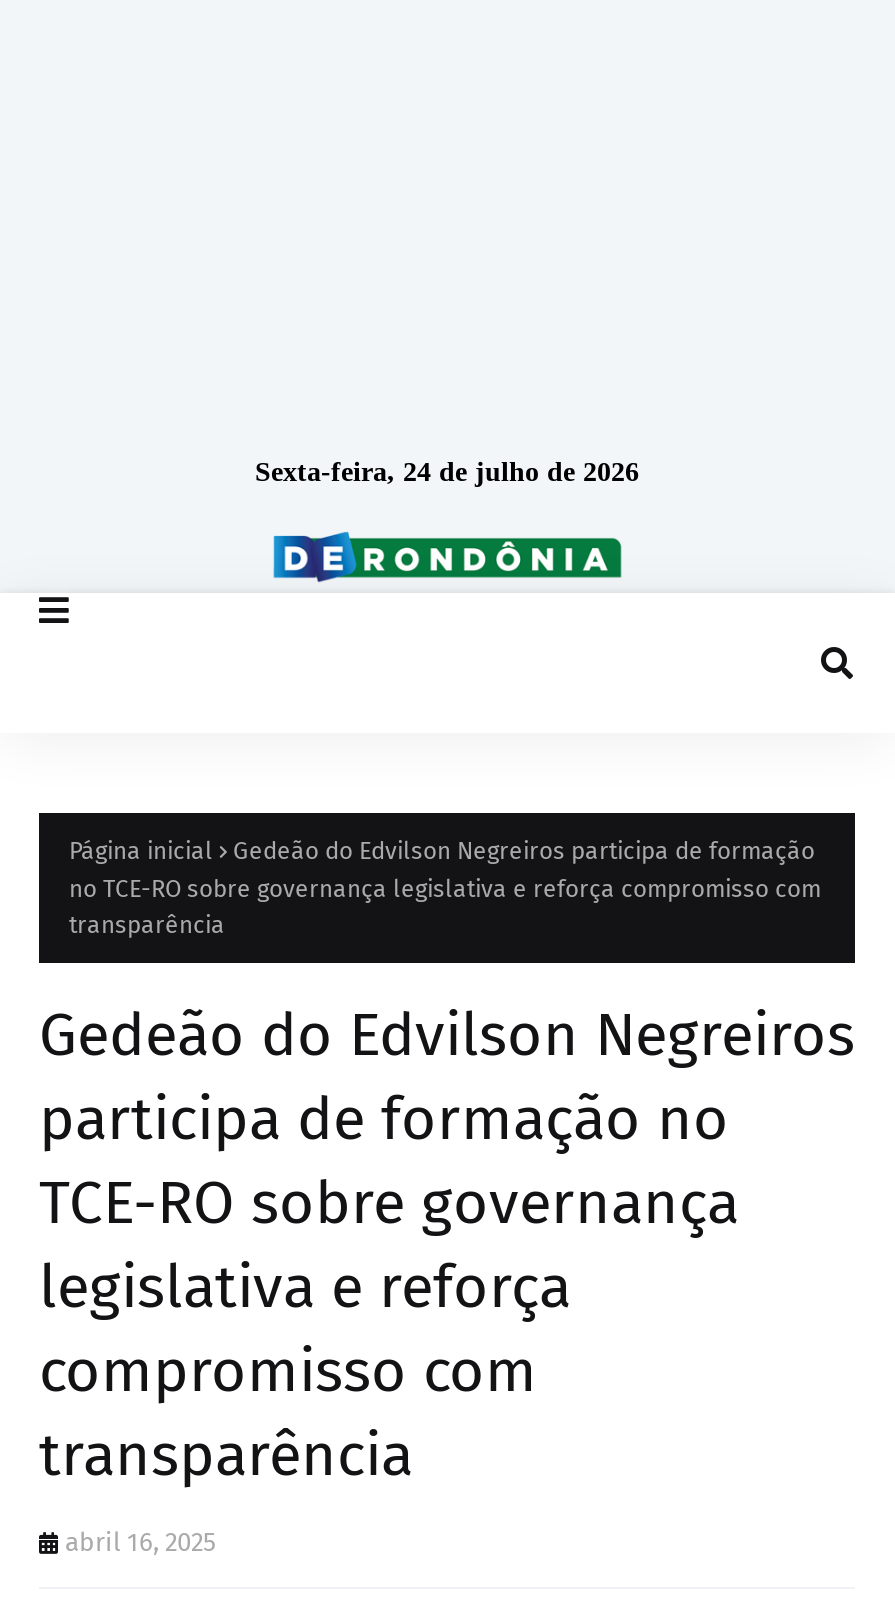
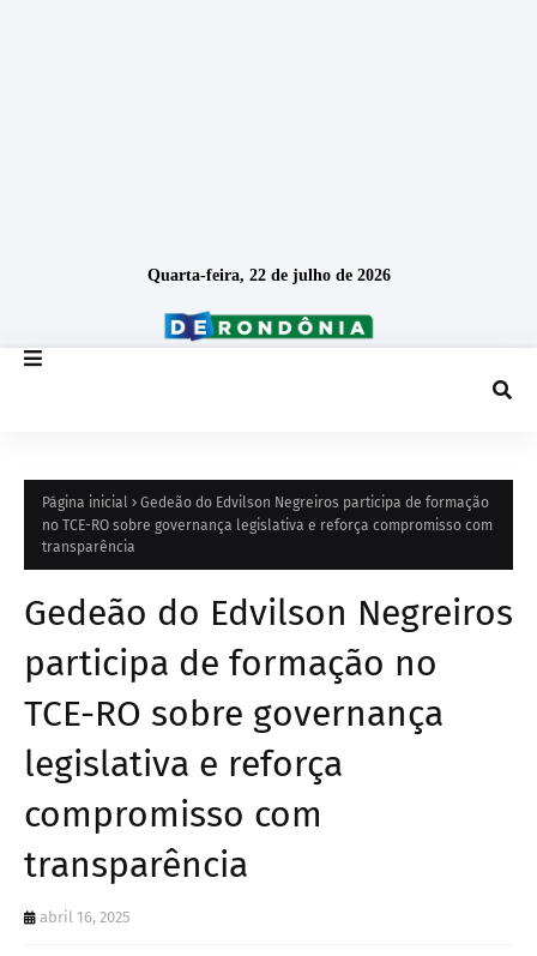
- Sexta-feira, 24 de julho de 2026
+ Quarta-feira, 22 de julho de 2026
